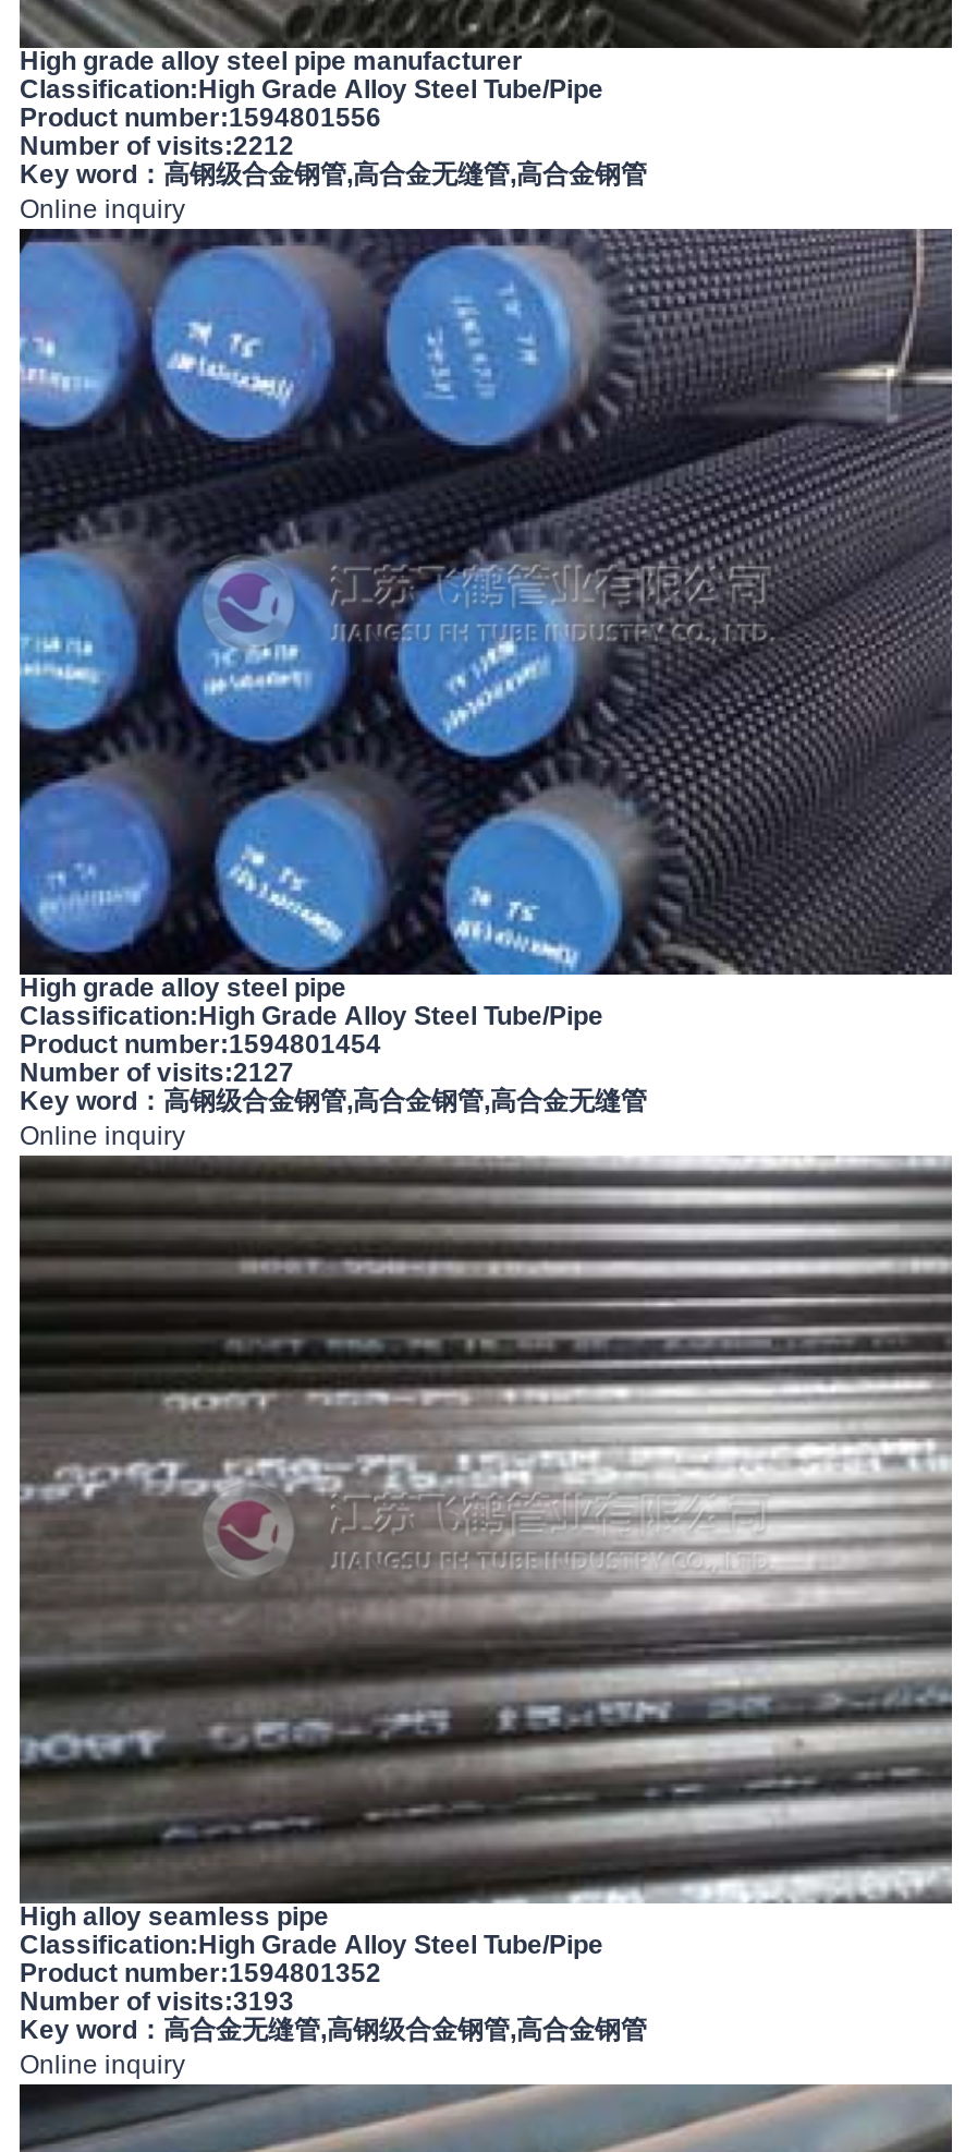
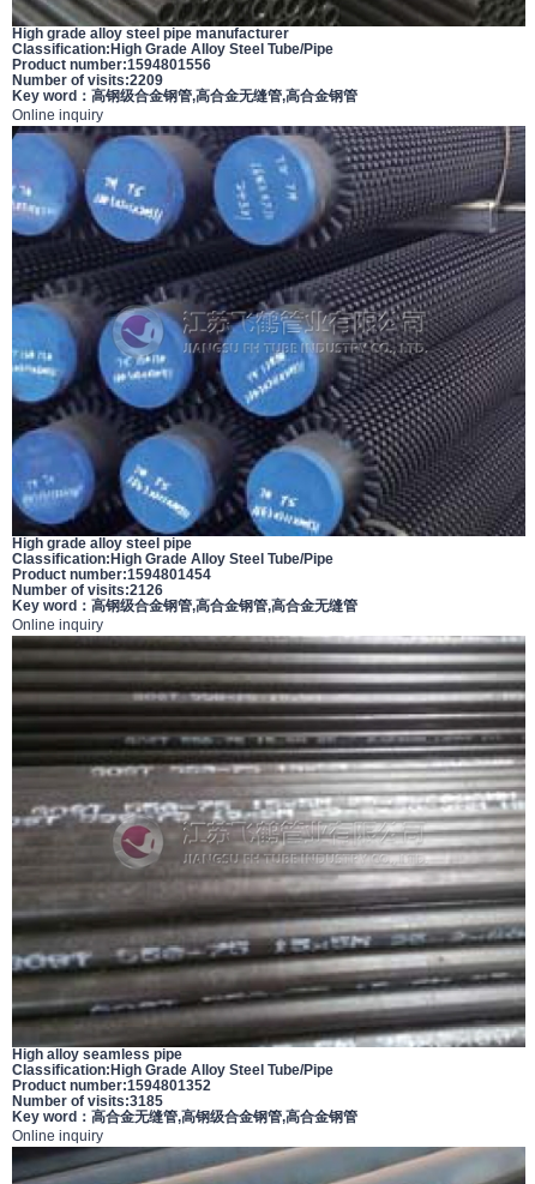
- Number of visits:2212
+ Number of visits:2209

- Number of visits:2127
+ Number of visits:2126

- Number of visits:3193
+ Number of visits:3185
